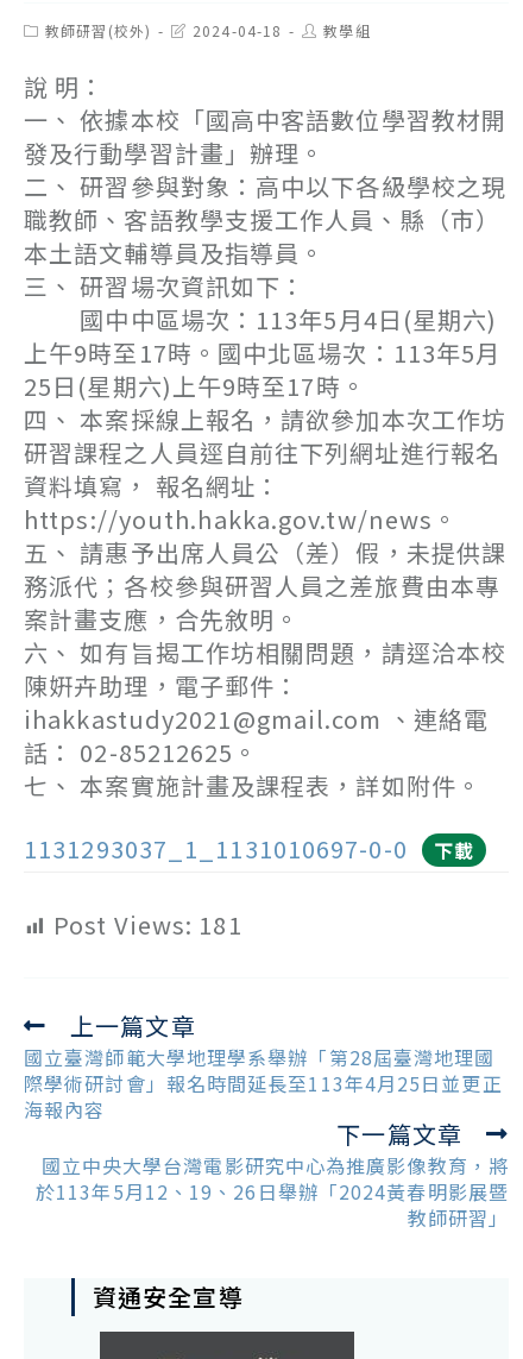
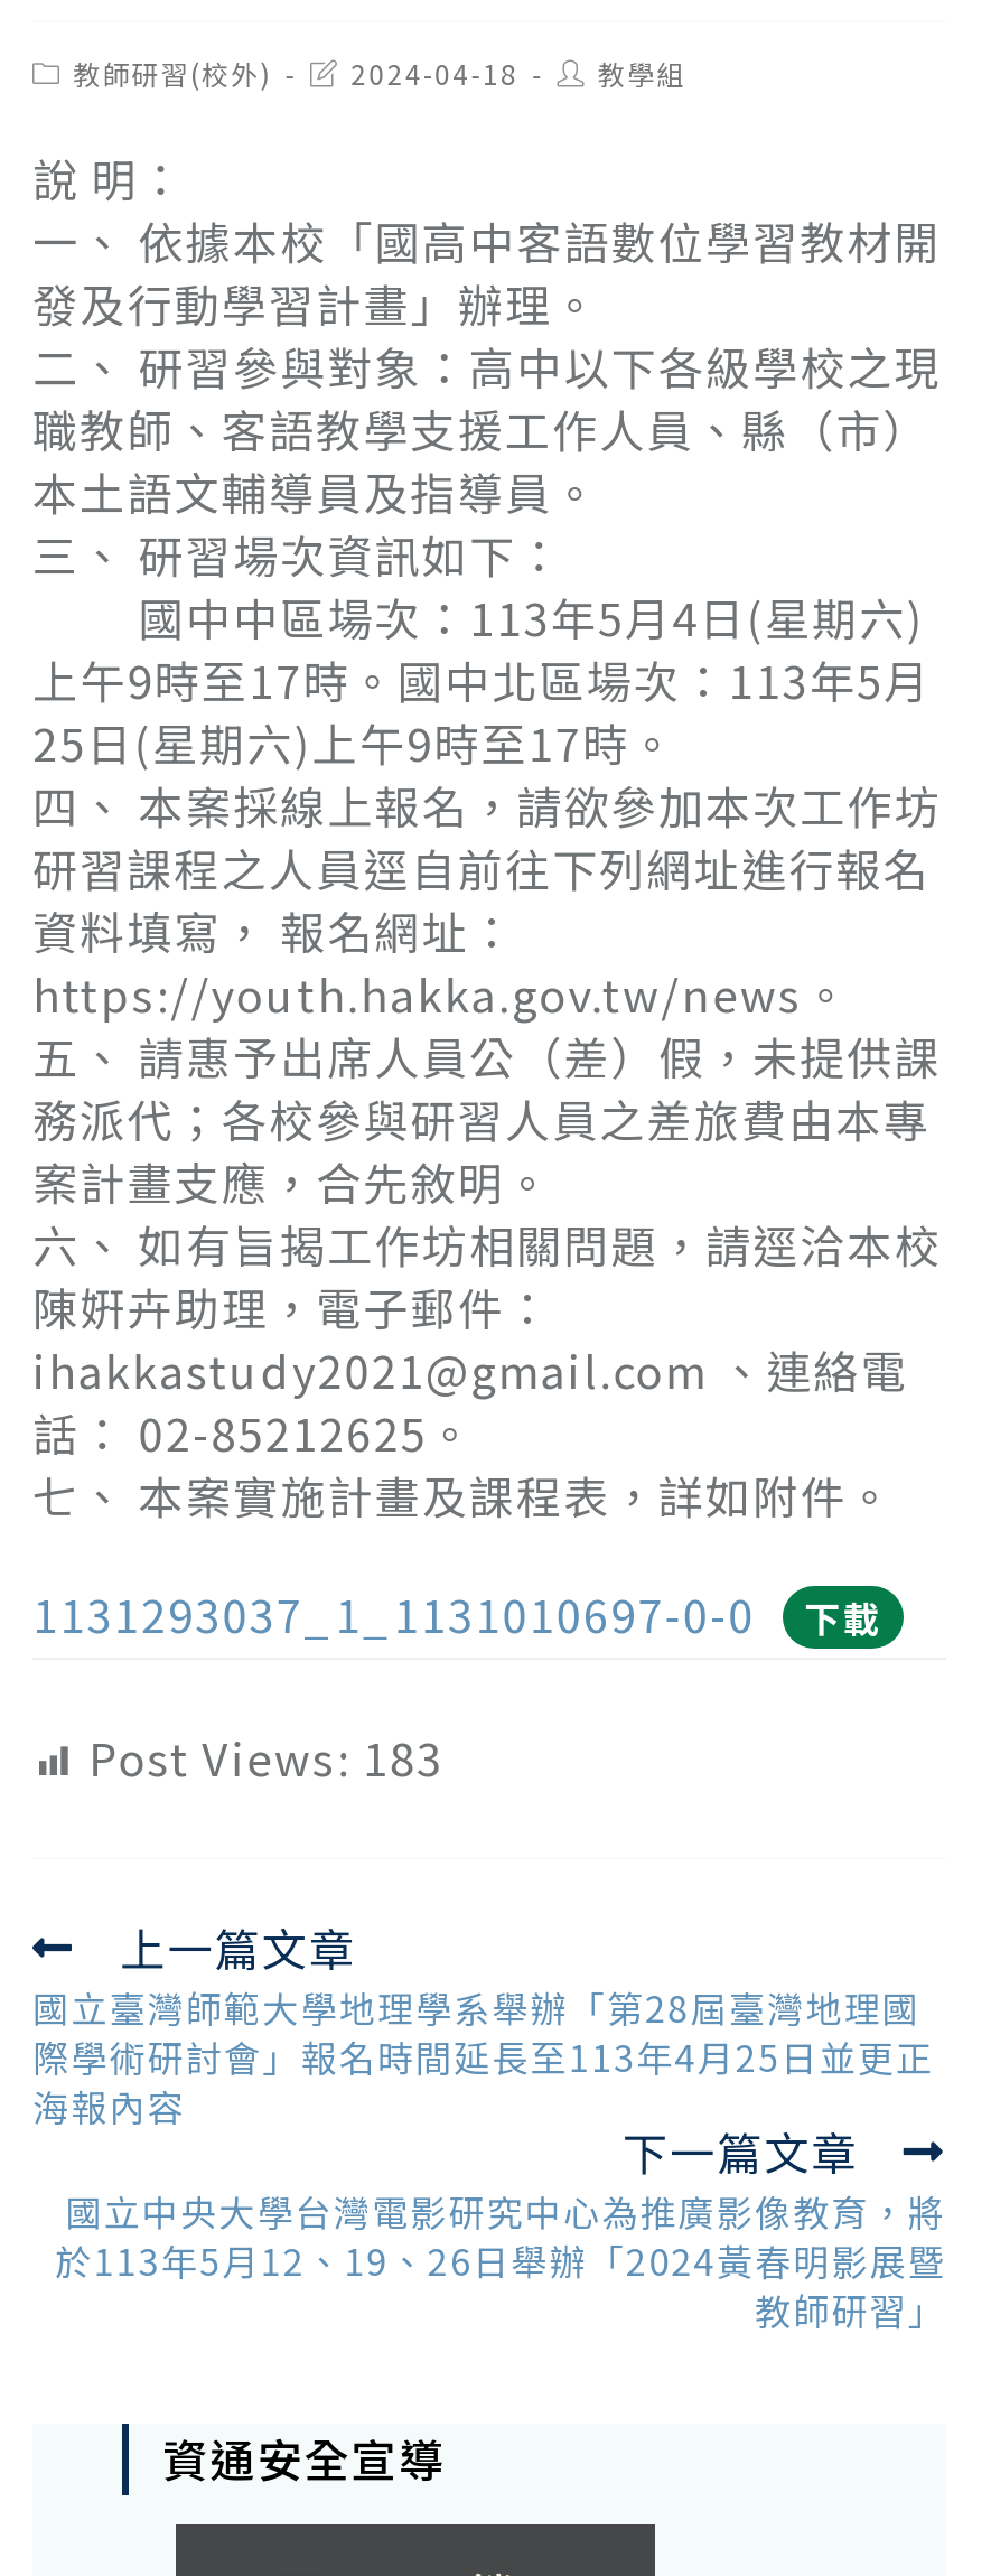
- Post Views: 181
+ Post Views: 183
